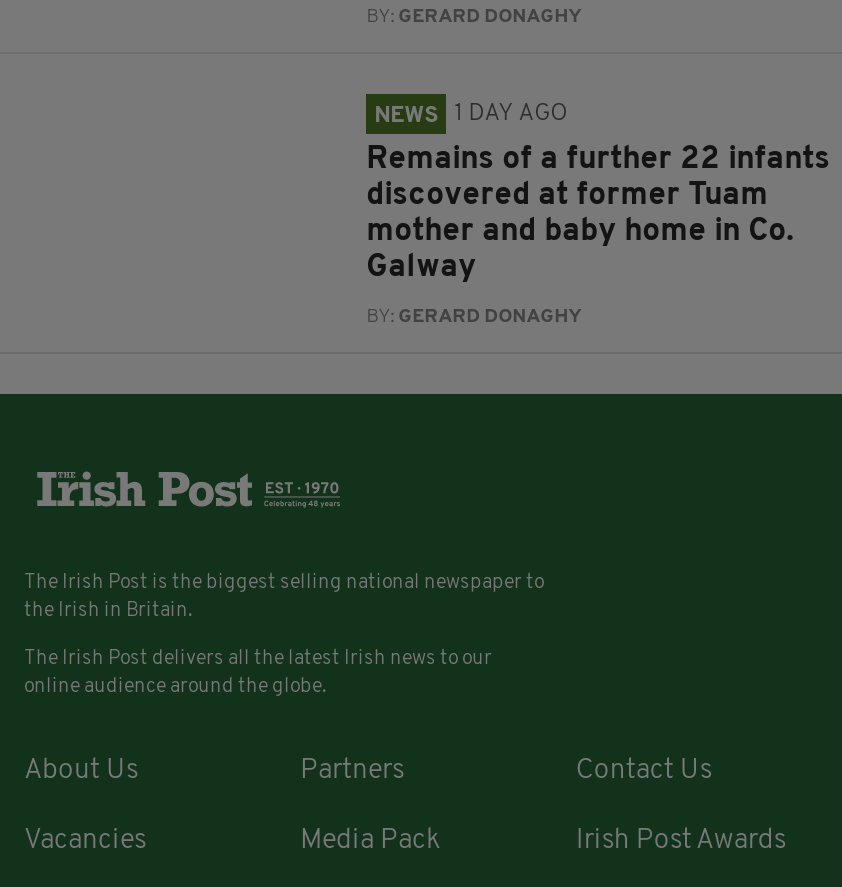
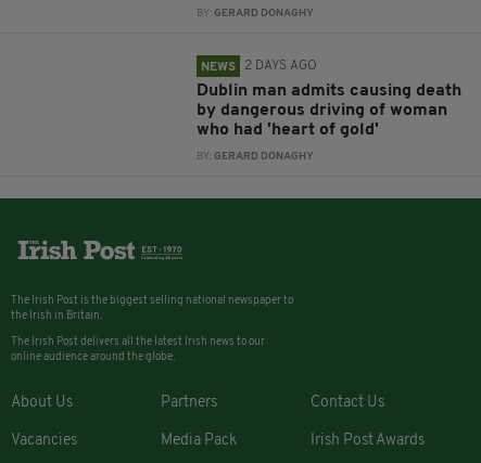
- NEWS 1 DAY AGO
+ NEWS 2 DAYS AGO

- Remains of a further 22 infants
- discovered at former Tuam
- mother and baby home in Co.
- Galway
+ Dublin man admits causing death
+ by dangerous driving of woman
+ who had 'heart of gold'
